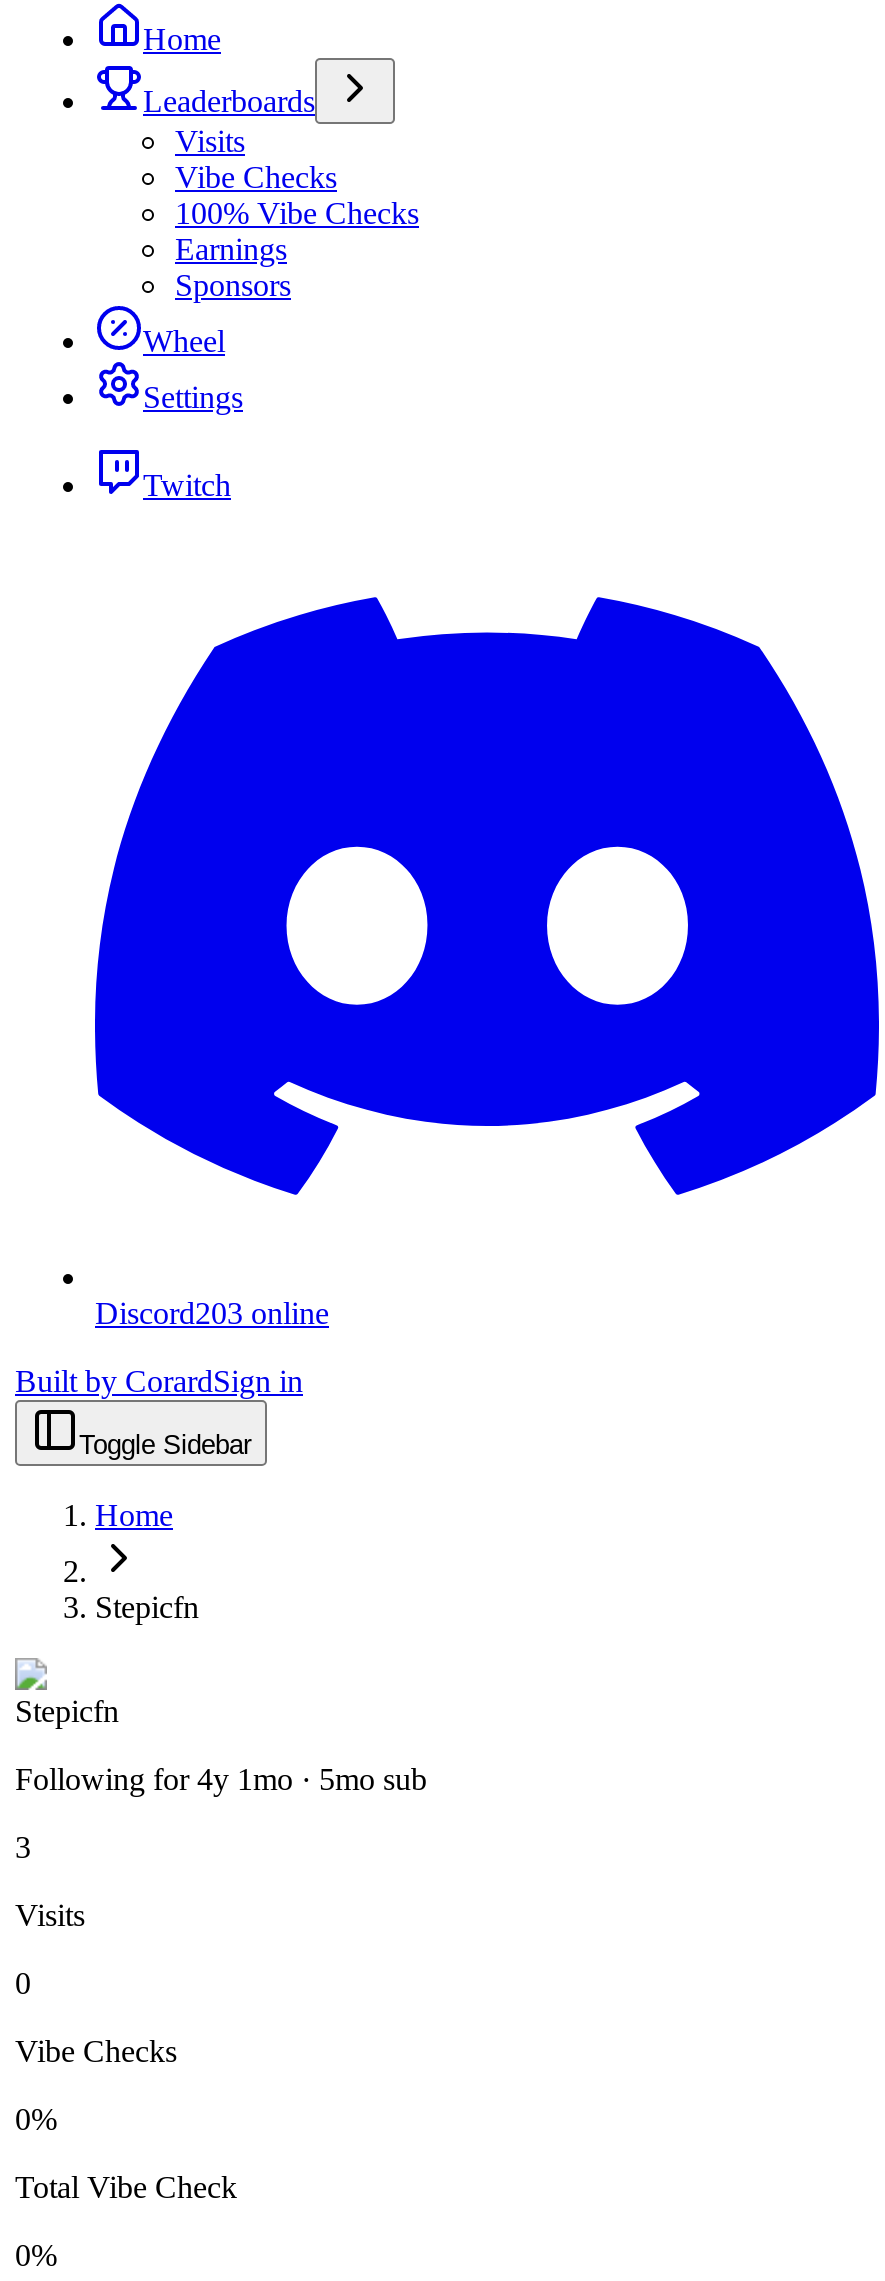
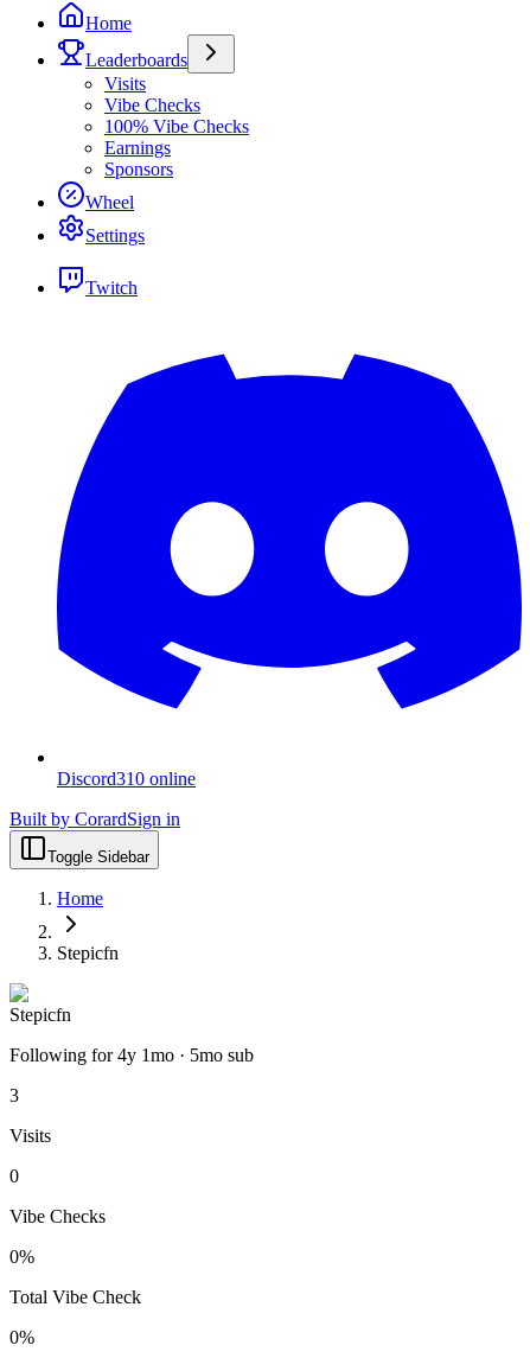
- Discord203 online
+ Discord310 online
